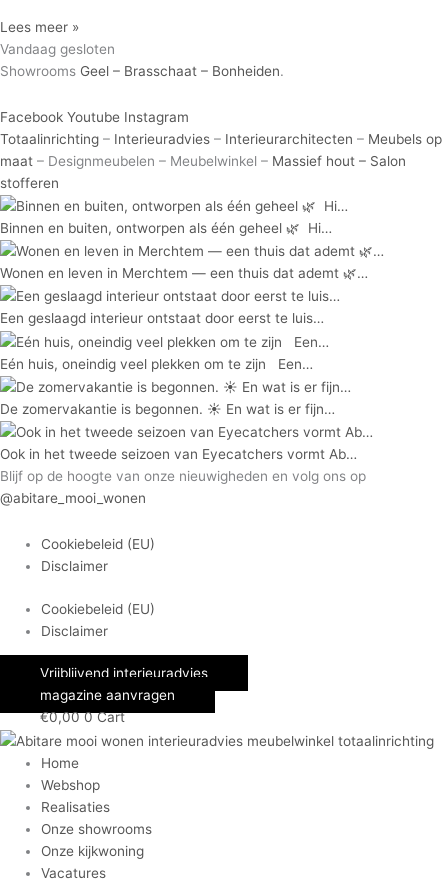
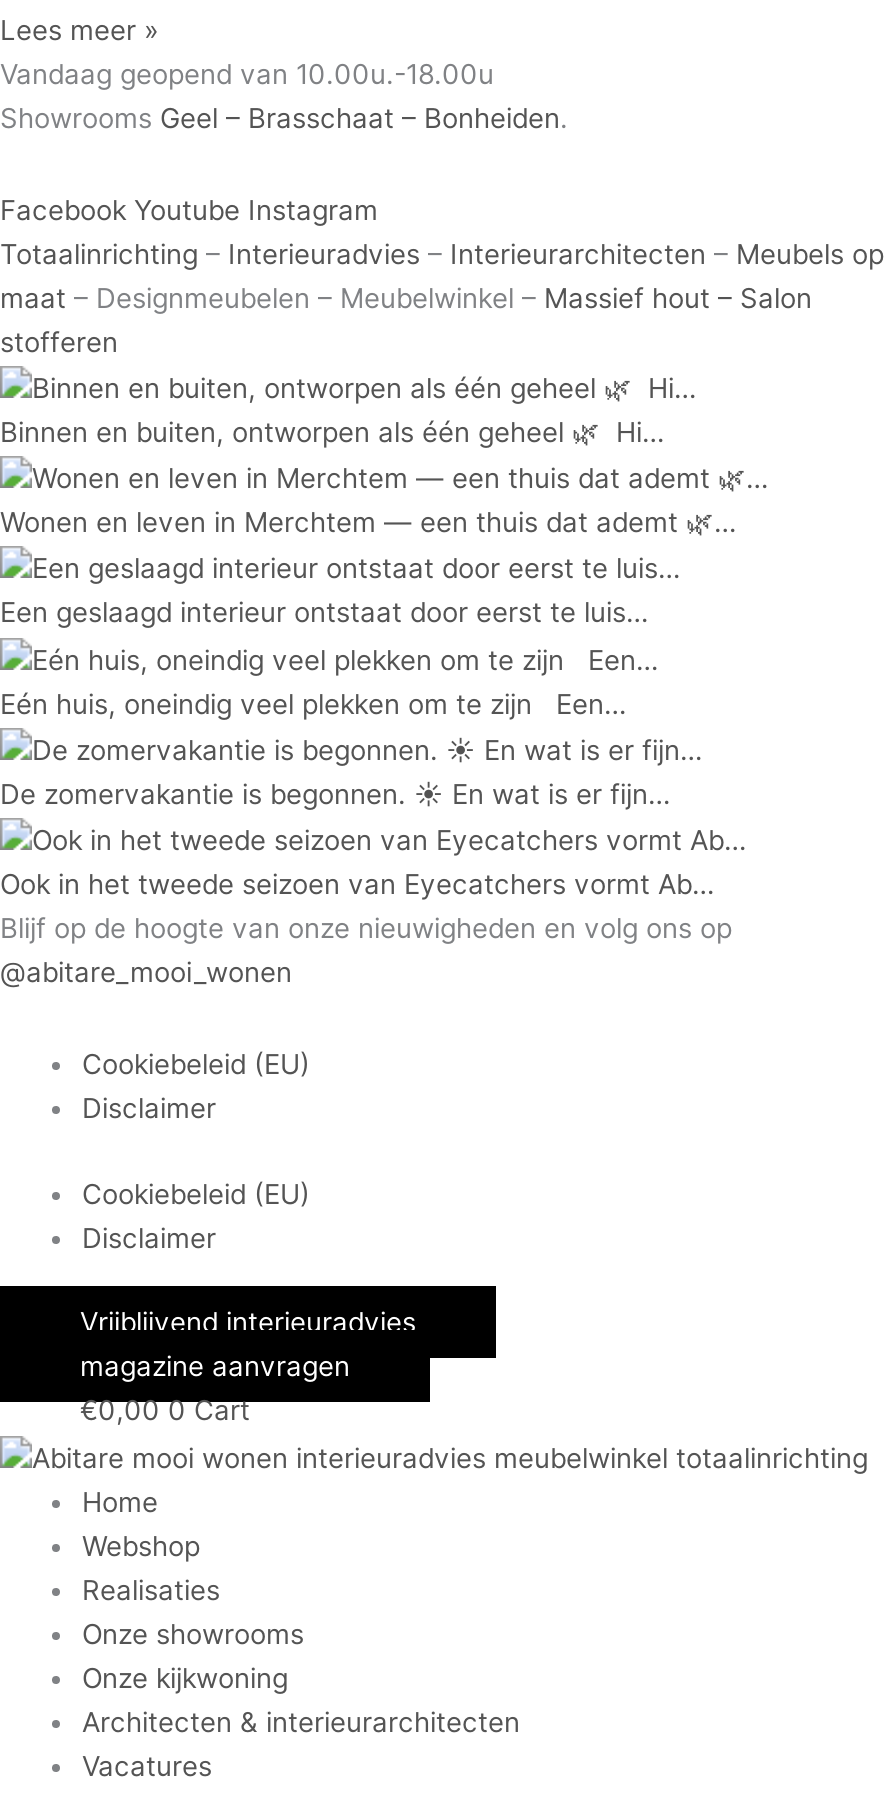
- Vandaag gesloten
+ Vandaag geopend van 10.00u.-18.00u

+ Architecten & interieurarchitecten
